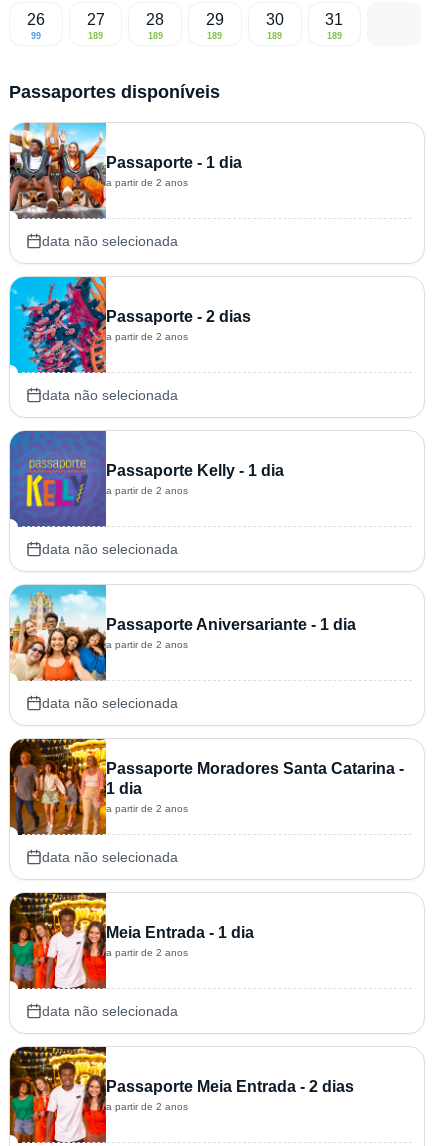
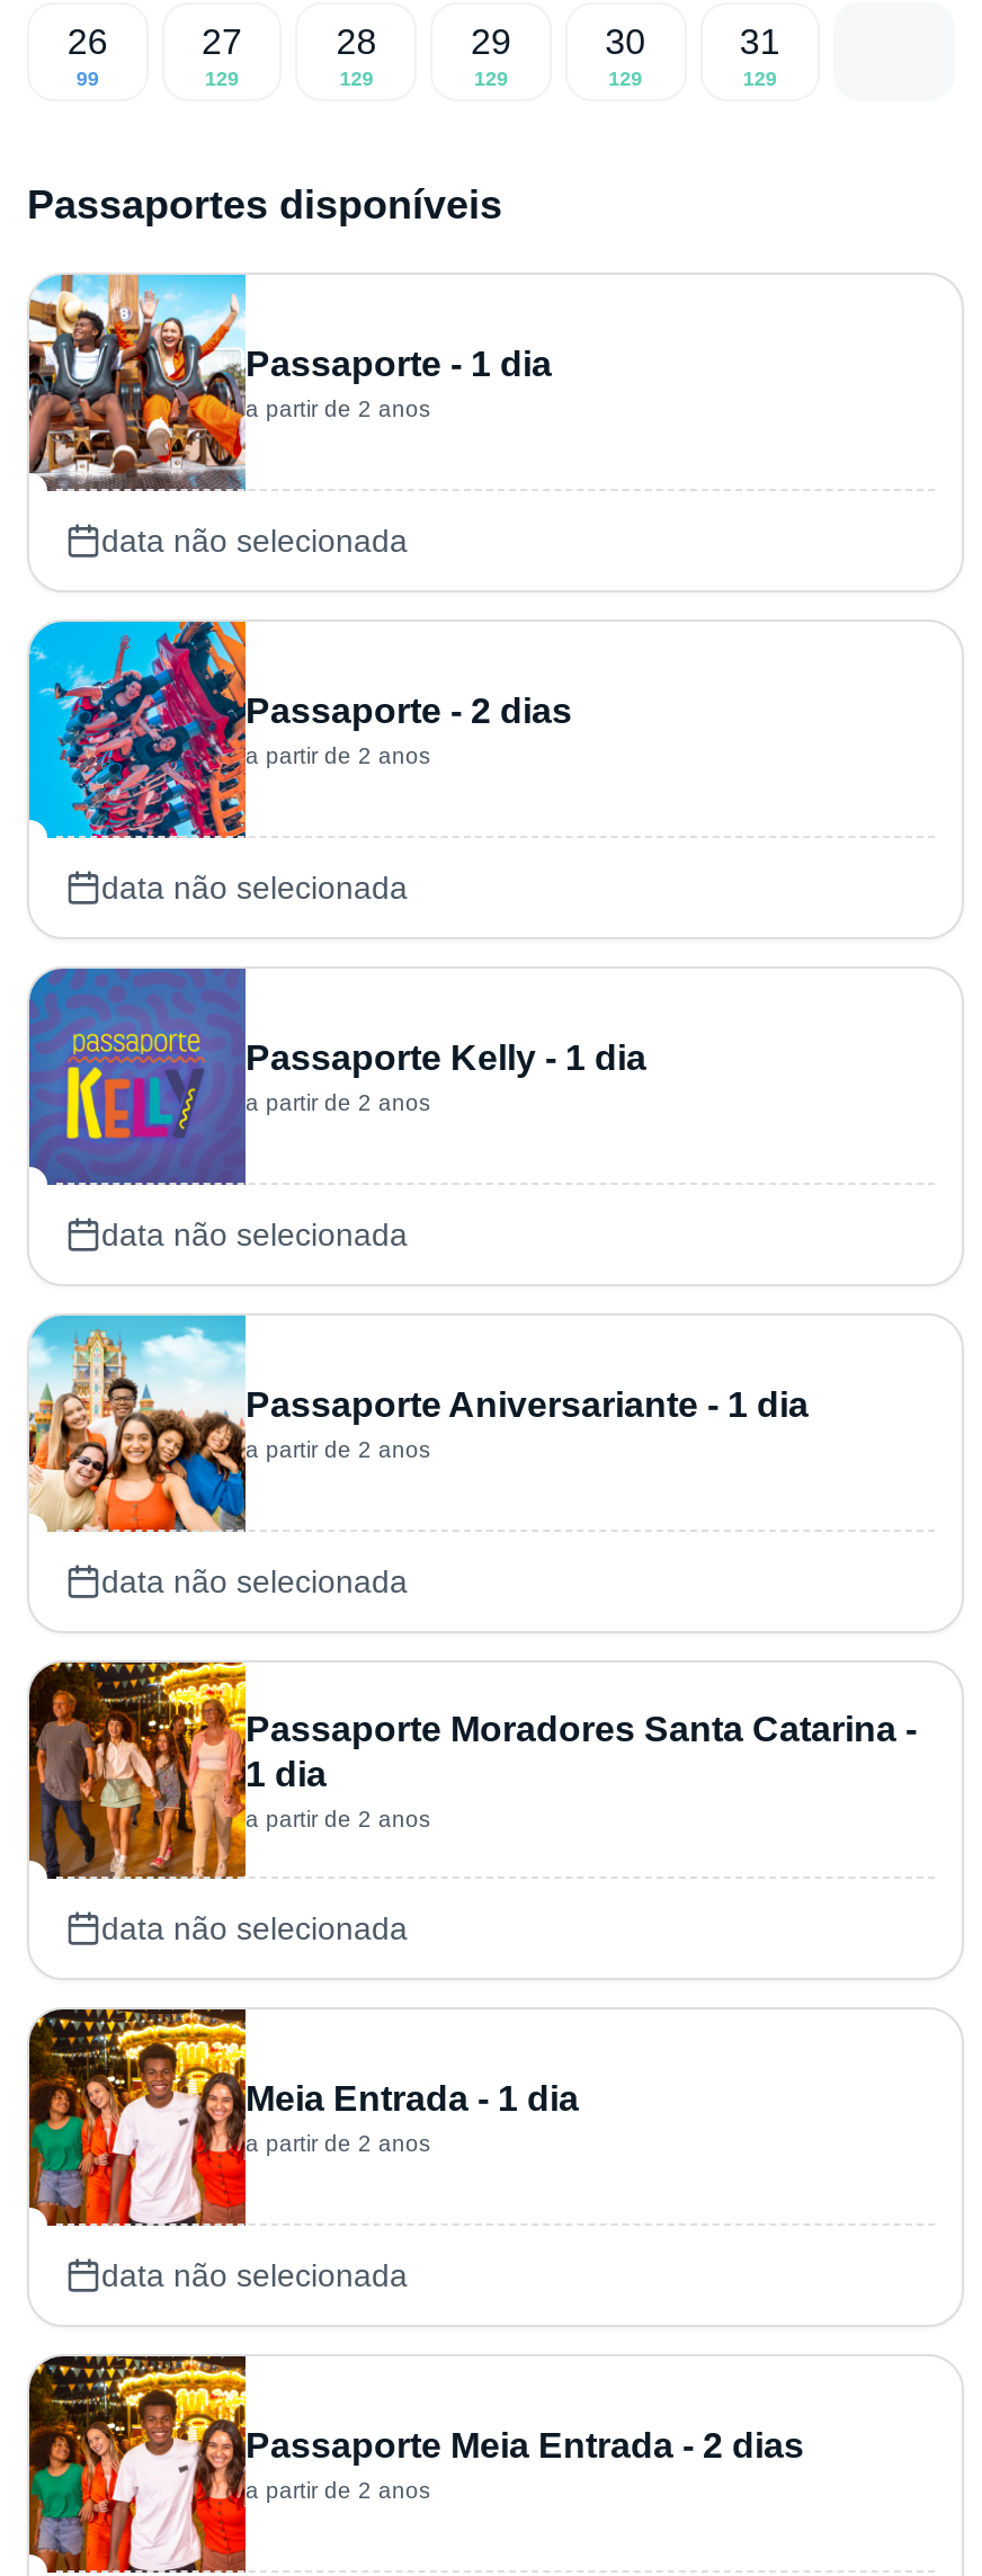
- 189
+ 129

- 189
+ 129

- 189
+ 129

- 189
+ 129

- 189
+ 129
